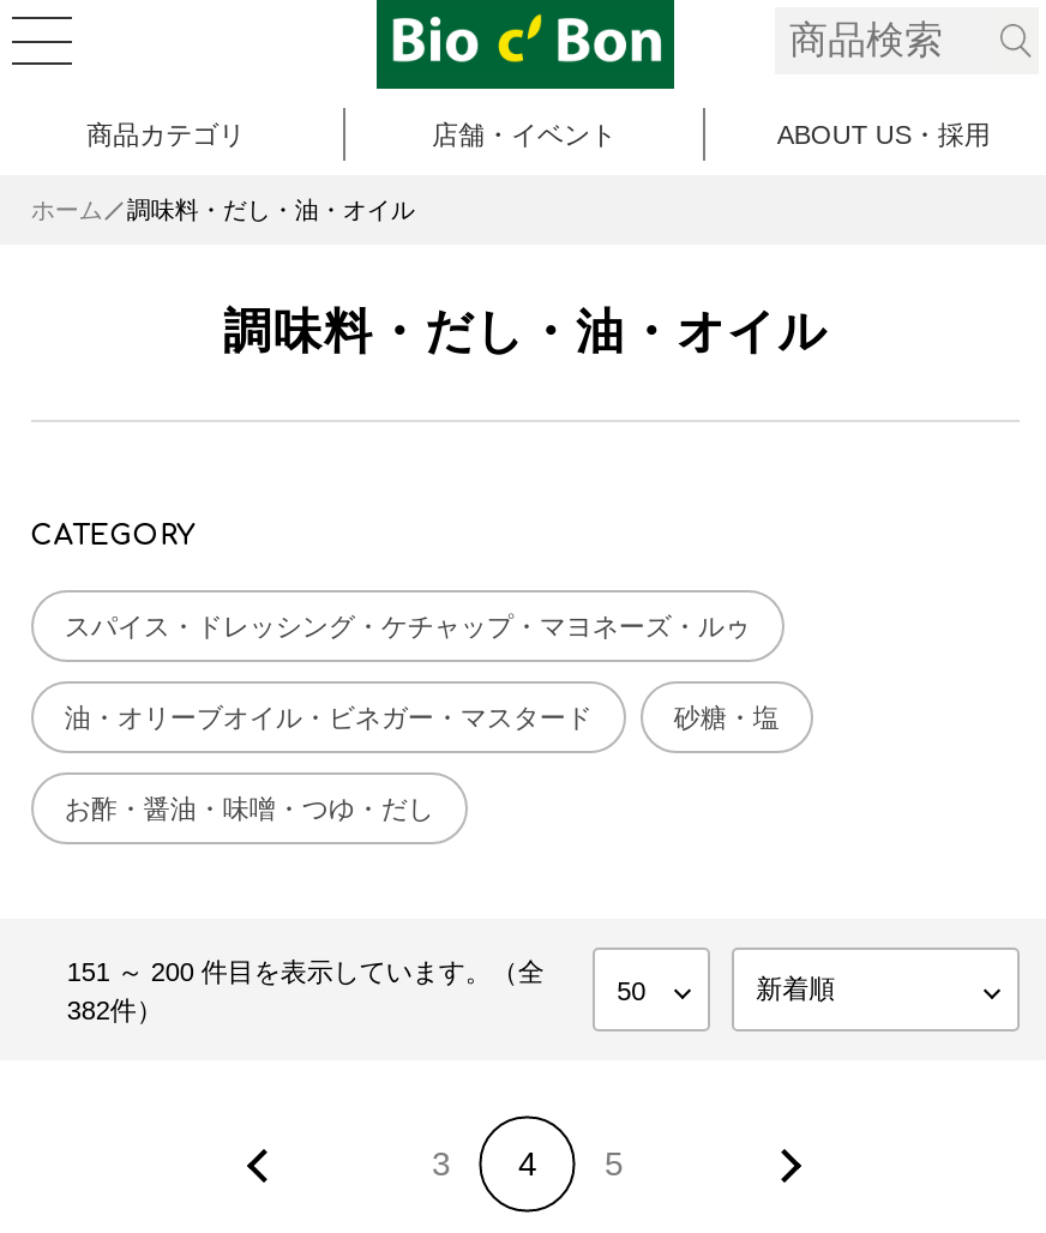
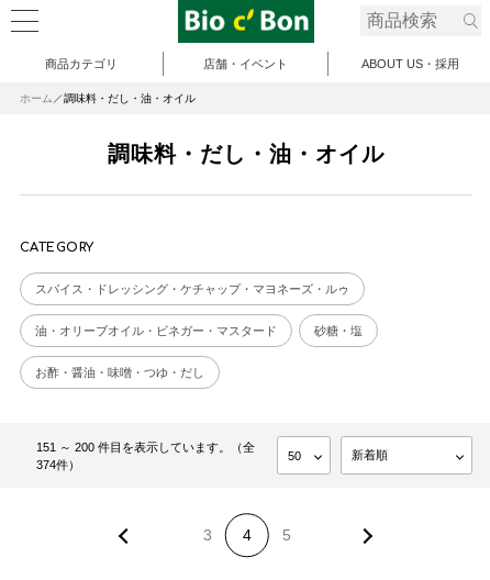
- 382件）
+ 374件）
